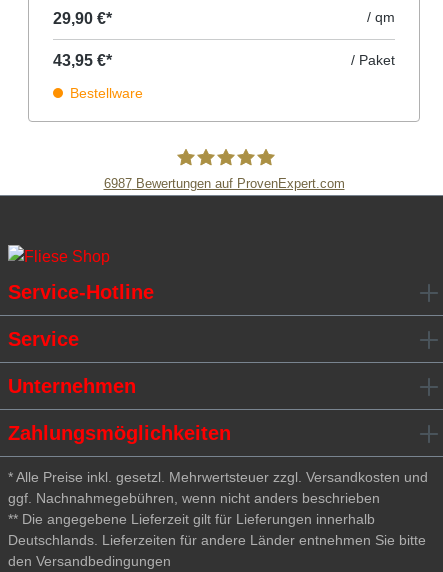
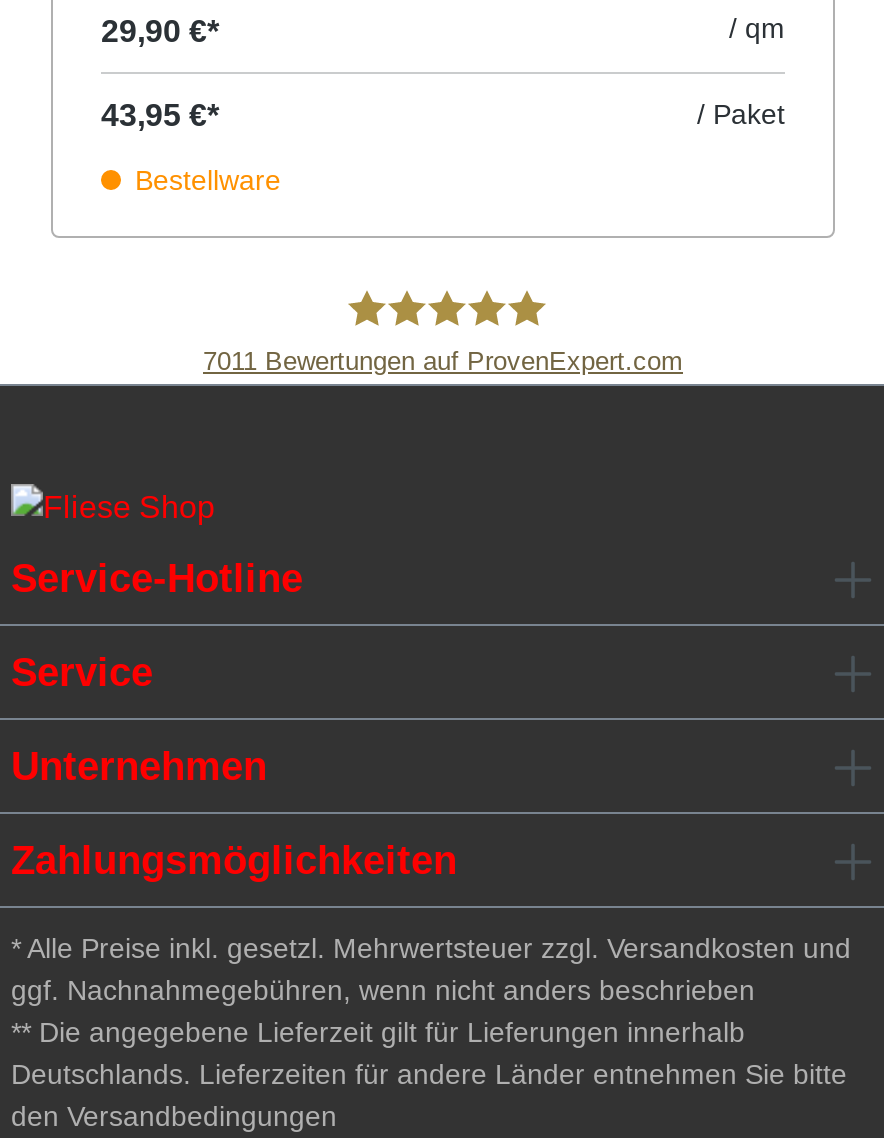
- 6987 Bewertungen auf ProvenExpert.com
+ 7011 Bewertungen auf ProvenExpert.com
